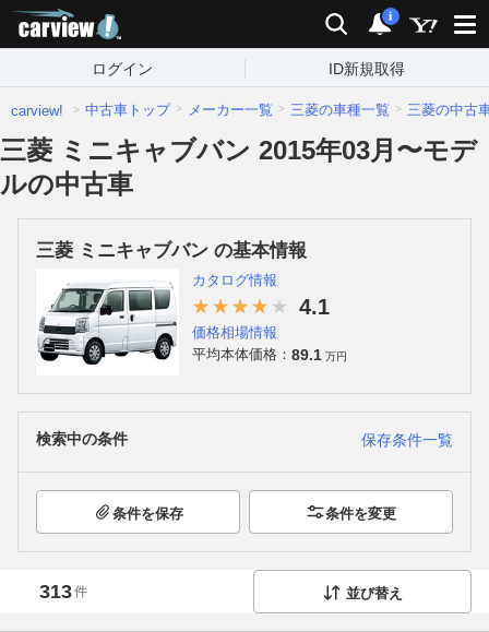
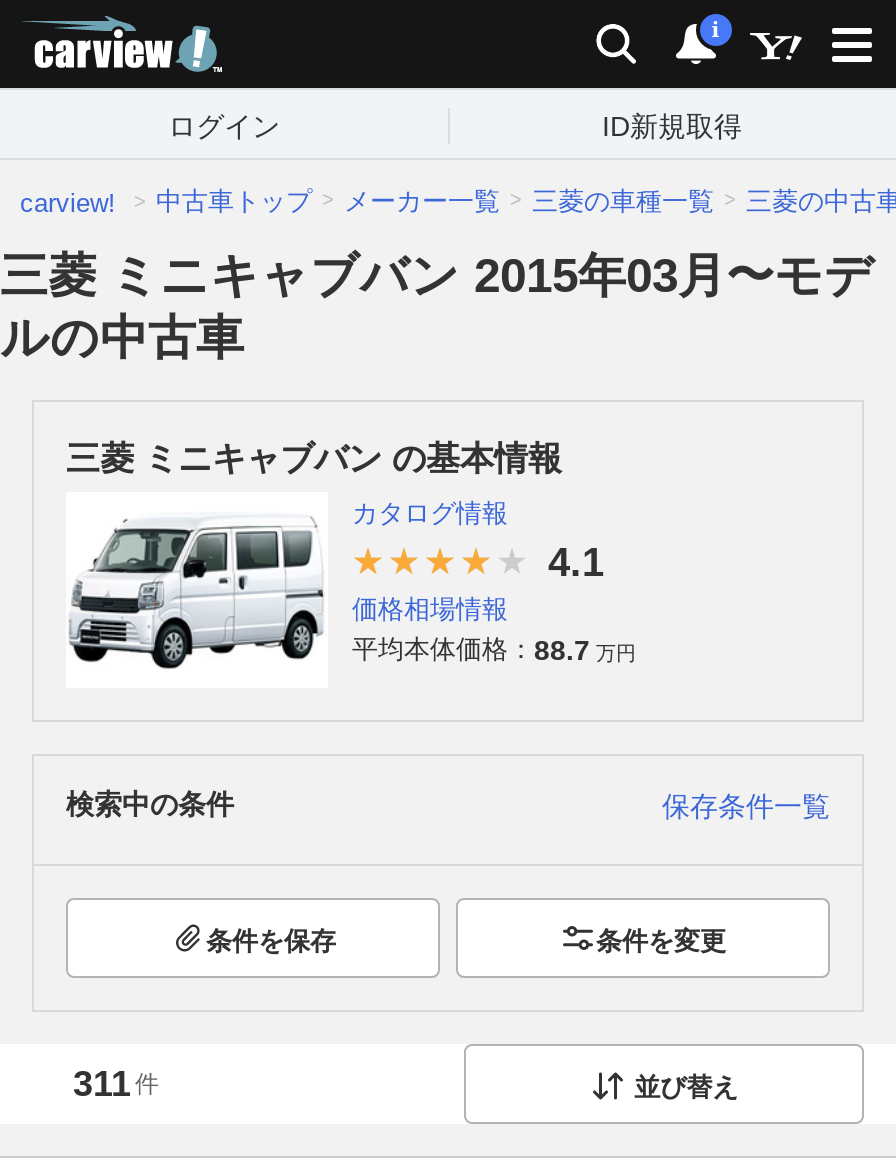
- 平均本体価格：89.1 万円
+ 平均本体価格：88.7 万円

- 313 件
+ 311 件
